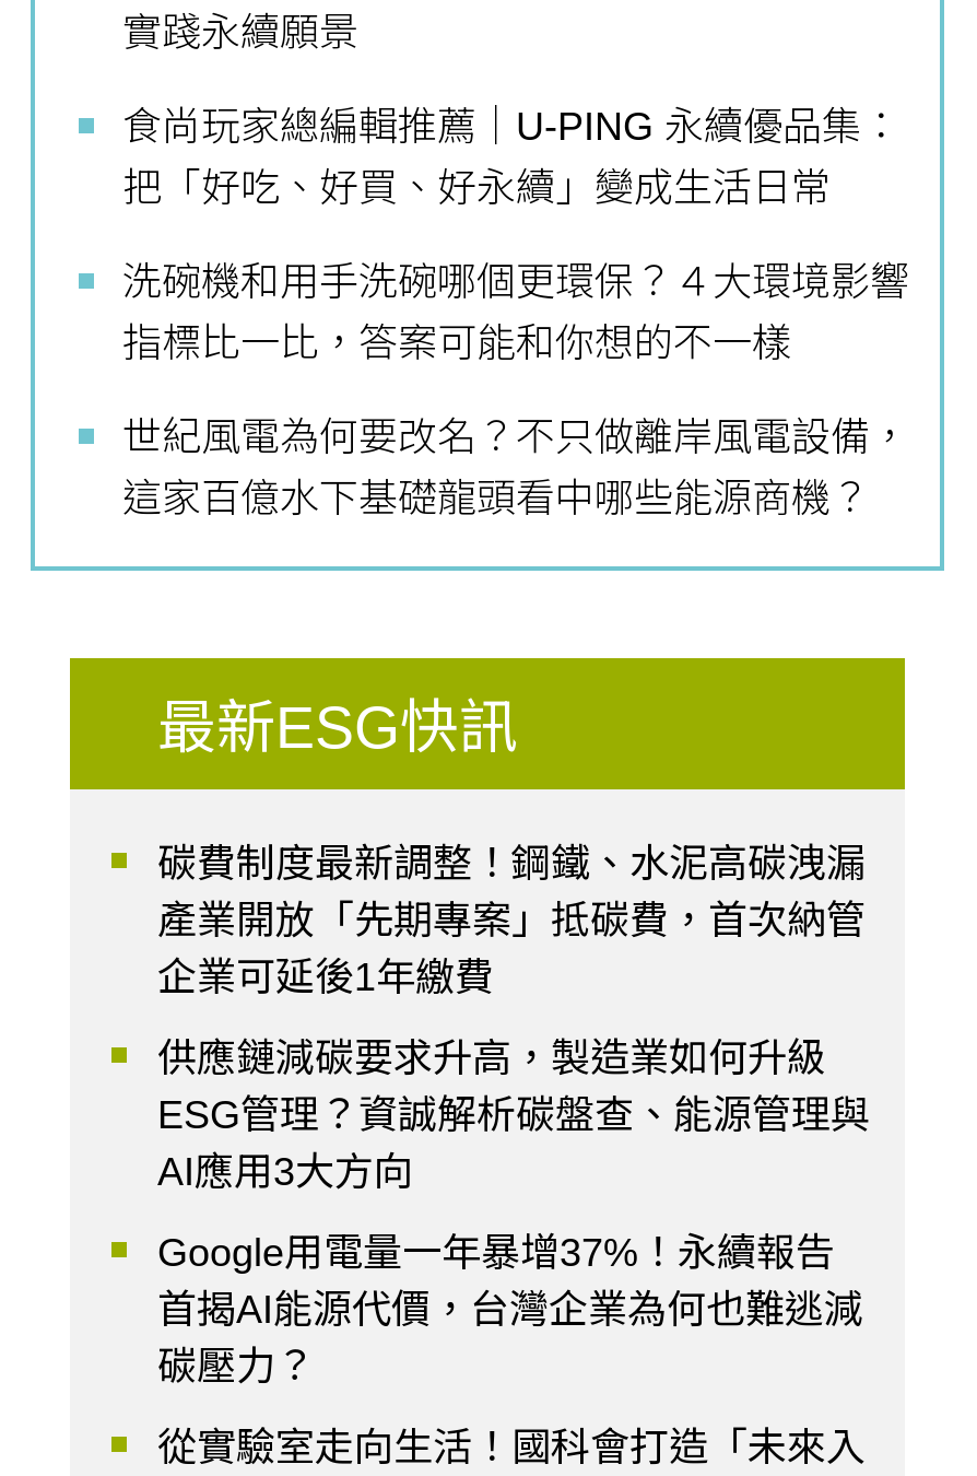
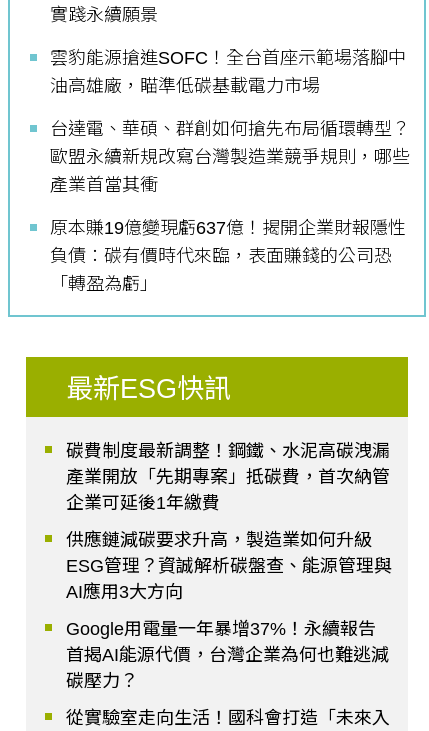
- 食尚玩家總編輯推薦｜U-PING 永續優品集：
- 把「好吃、好買、好永續」變成生活日常
+ 雲豹能源搶進SOFC！全台首座示範場落腳中
+ 油高雄廠，瞄準低碳基載電力市場

- 洗碗機和用手洗碗哪個更環保？４大環境影響
- 指標比一比，答案可能和你想的不一樣
+ 台達電、華碩、群創如何搶先布局循環轉型？
+ 歐盟永續新規改寫台灣製造業競爭規則，哪些
+ 產業首當其衝

- 世紀風電為何要改名？不只做離岸風電設備，
- 這家百億水下基礎龍頭看中哪些能源商機？
+ 原本賺19億變現虧637億！揭開企業財報隱性
+ 負債：碳有價時代來臨，表面賺錢的公司恐
+ 「轉盈為虧」
